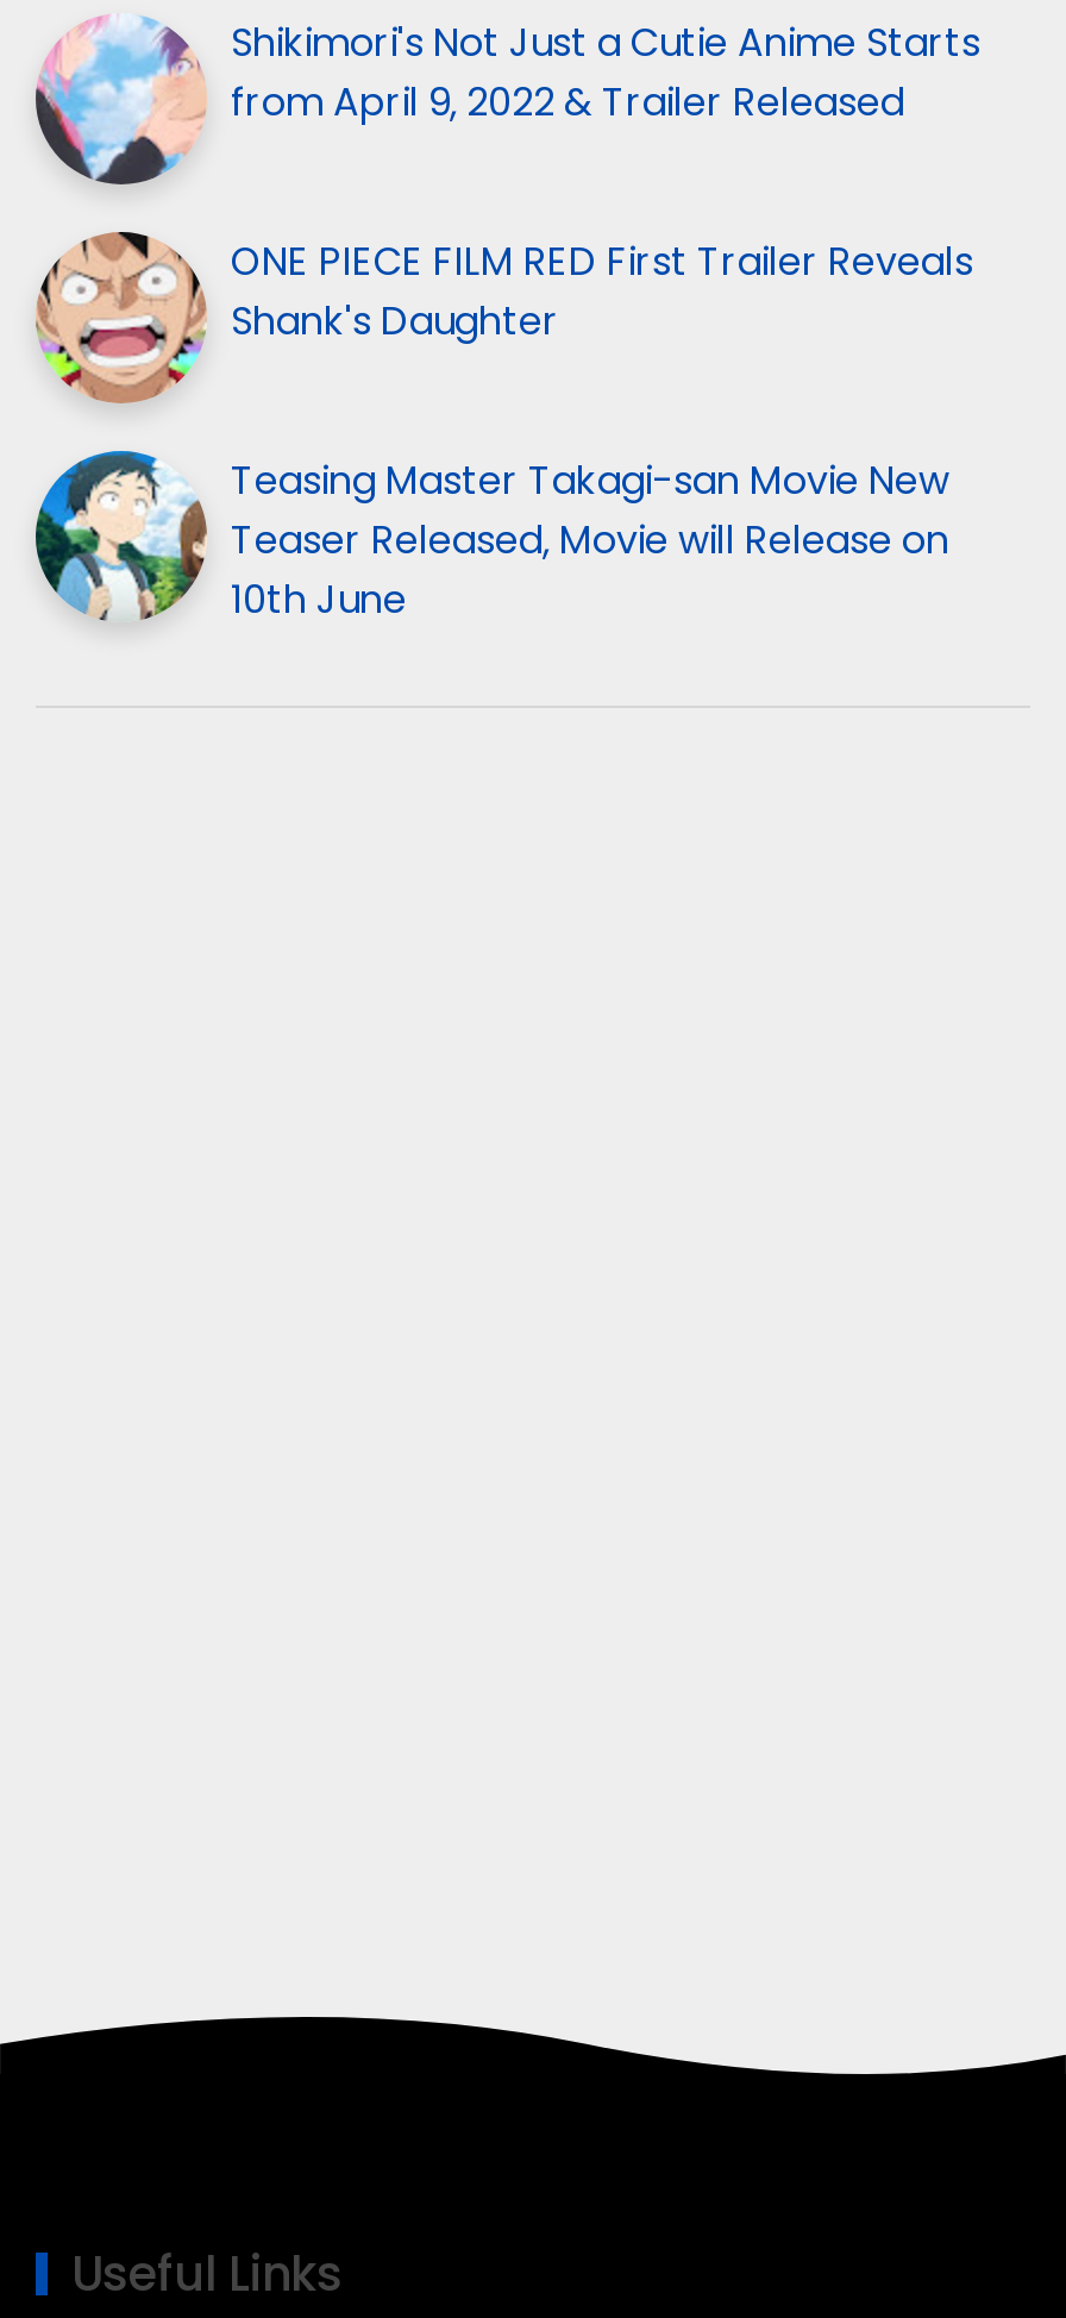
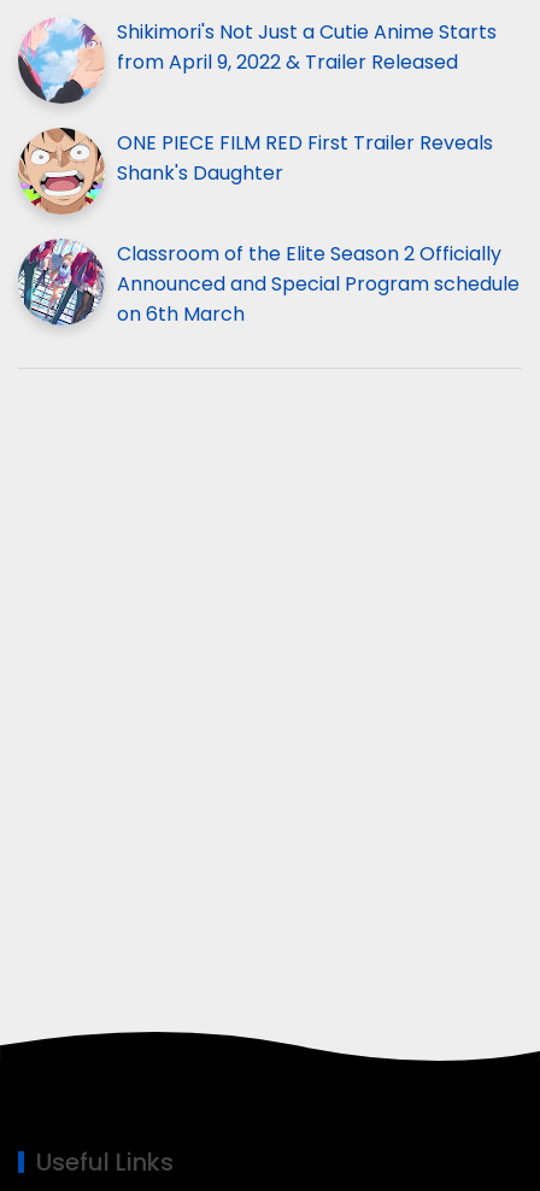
- [image]
- Teasing Master Takagi-san Movie New
- Teaser Released, Movie will Release on
- 10th June
+ [image]
+ Classroom of the Elite Season 2 Officially
+ Announced and Special Program schedule
+ on 6th March
